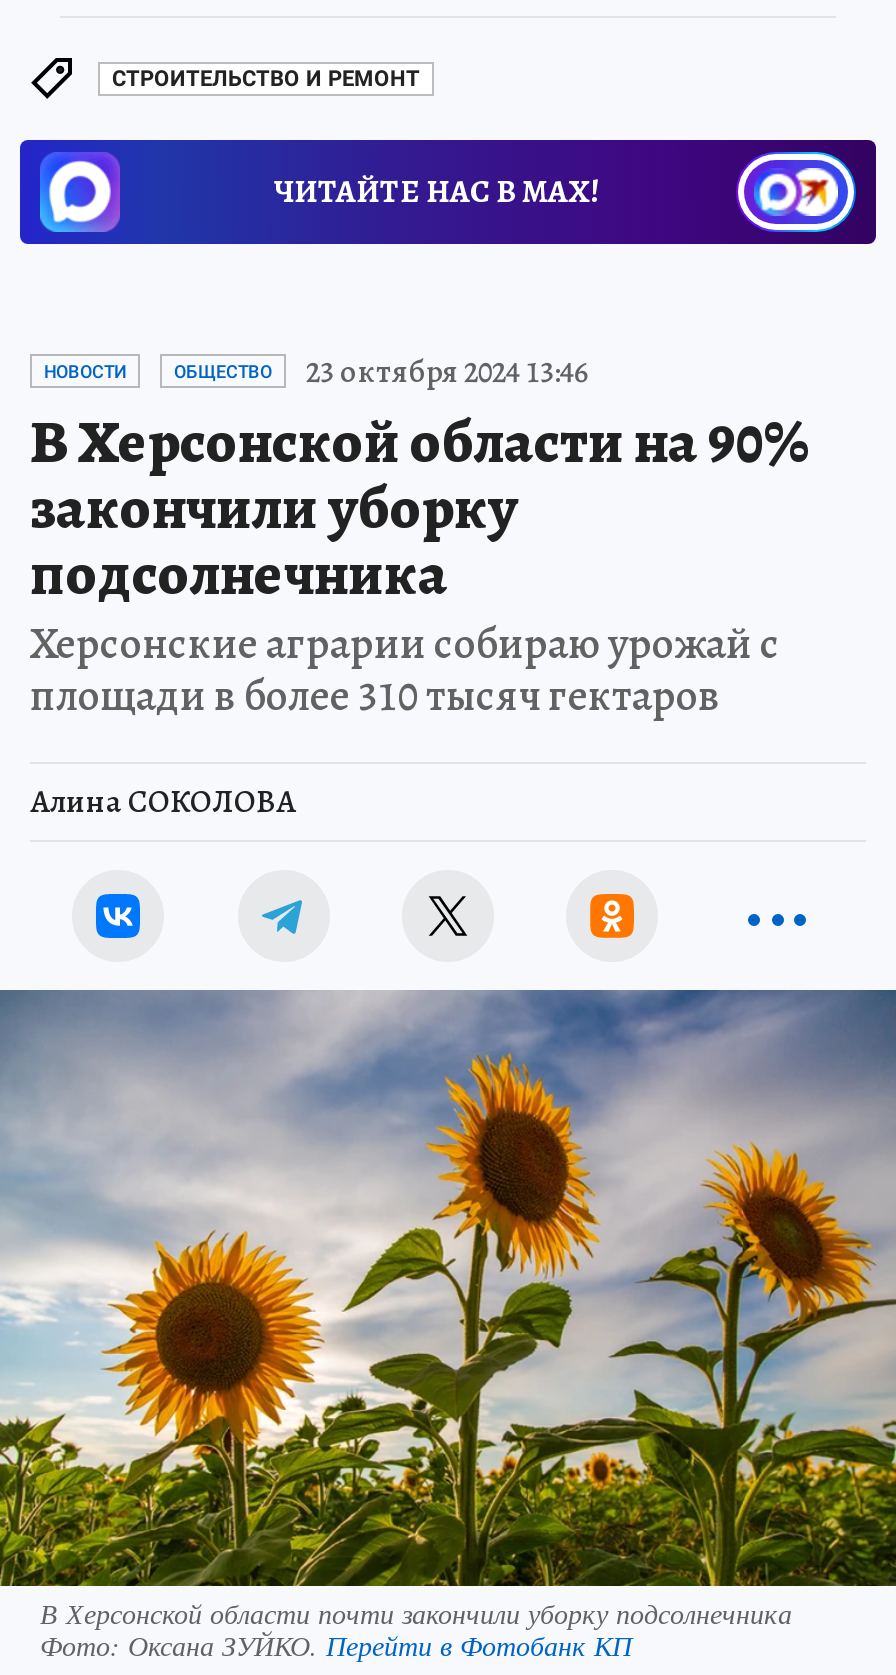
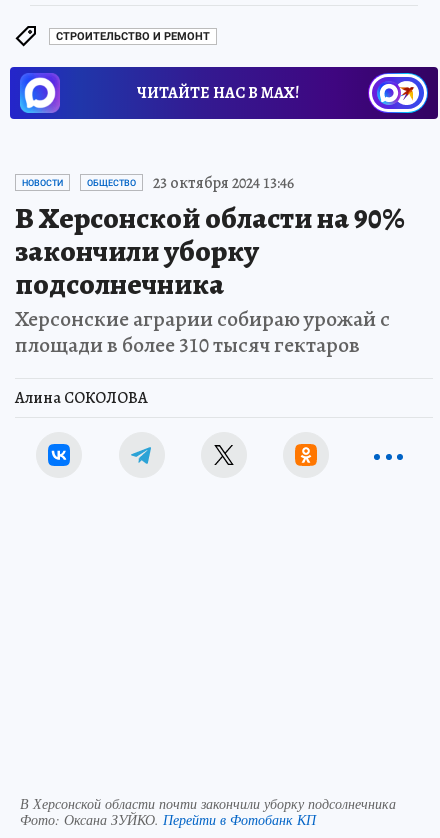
- [image]
